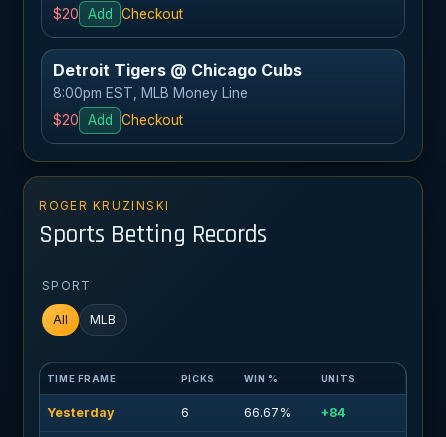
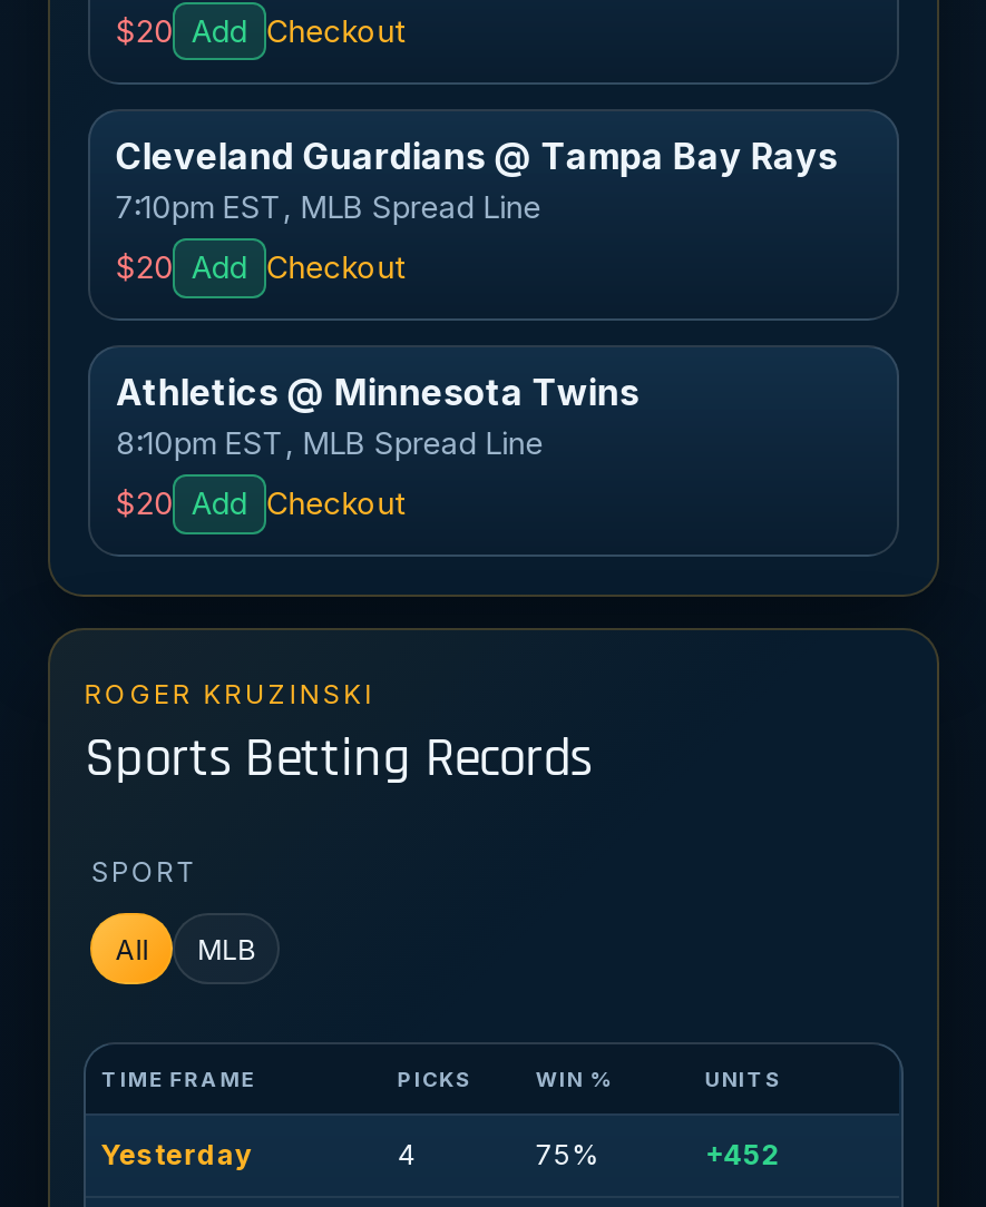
- Detroit Tigers @ Chicago Cubs
- 8:00pm EST, MLB Money Line
+ Cleveland Guardians @ Tampa Bay Rays
+ 7:10pm EST, MLB Spread Line
+ $20 Add Checkout
+ Athletics @ Minnesota Twins
+ 8:10pm EST, MLB Spread Line

- 6
+ 4

- 66.67%
+ 75%

- +84
+ +452
